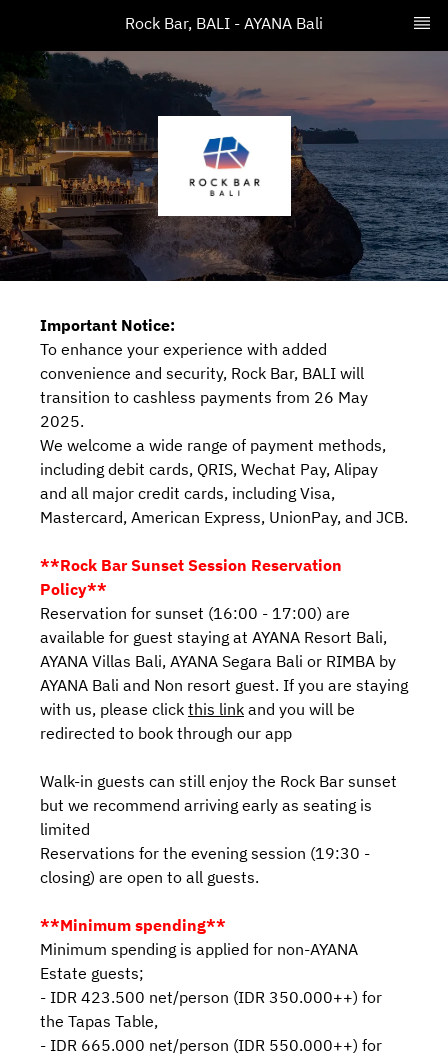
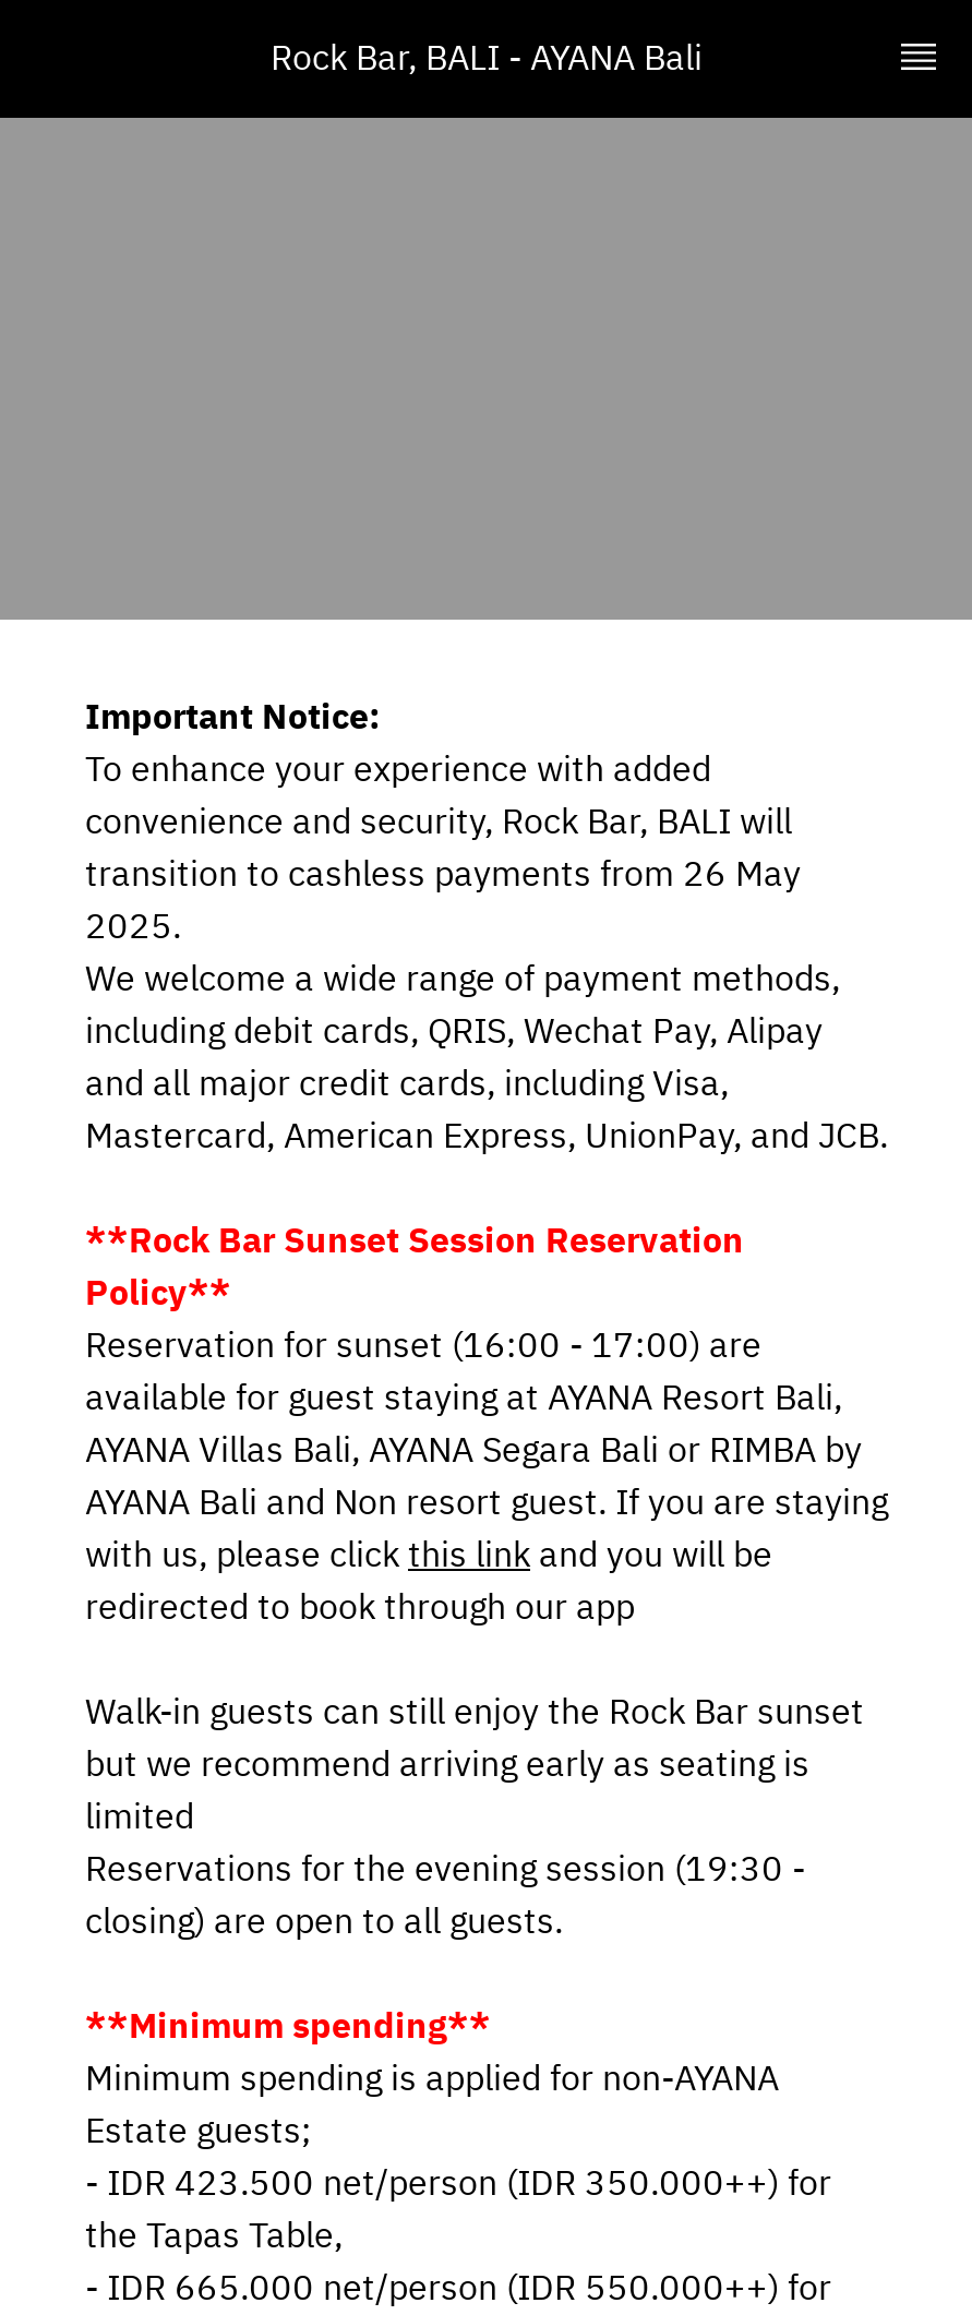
- [image]
